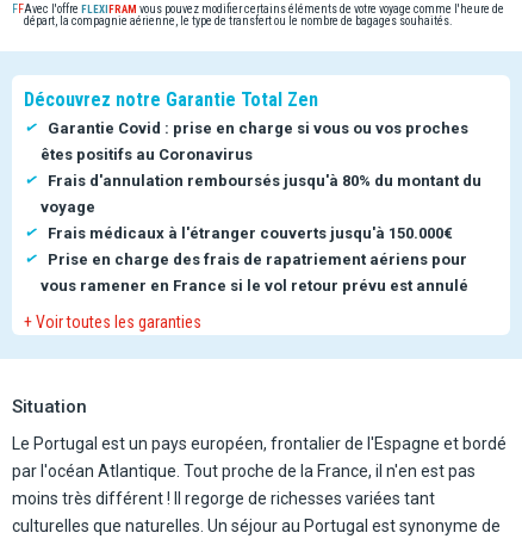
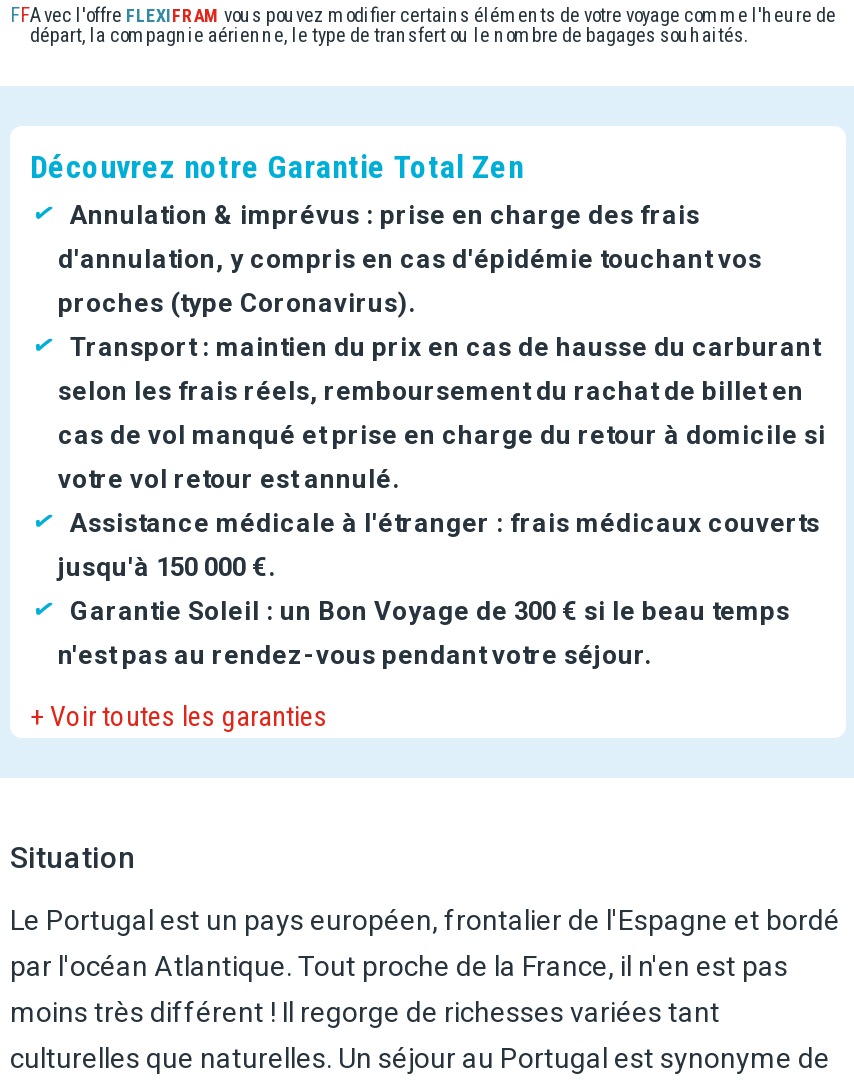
- Garantie Covid : prise en charge si vous ou vos proches
- êtes positifs au Coronavirus
- Frais d'annulation remboursés jusqu'à 80% du montant du
- voyage
- Frais médicaux à l'étranger couverts jusqu'à 150.000€
- Prise en charge des frais de rapatriement aériens pour
- vous ramener en France si le vol retour prévu est annulé
+ Annulation & imprévus : prise en charge des frais
+ d'annulation, y compris en cas d'épidémie touchant vos
+ proches (type Coronavirus).
+ Transport : maintien du prix en cas de hausse du carburant
+ selon les frais réels, remboursement du rachat de billet en
+ cas de vol manqué et prise en charge du retour à domicile si
+ votre vol retour est annulé.
+ Assistance médicale à l'étranger : frais médicaux couverts
+ jusqu'à 150 000 €.
+ Garantie Soleil : un Bon Voyage de 300 € si le beau temps
+ n'est pas au rendez-vous pendant votre séjour.
